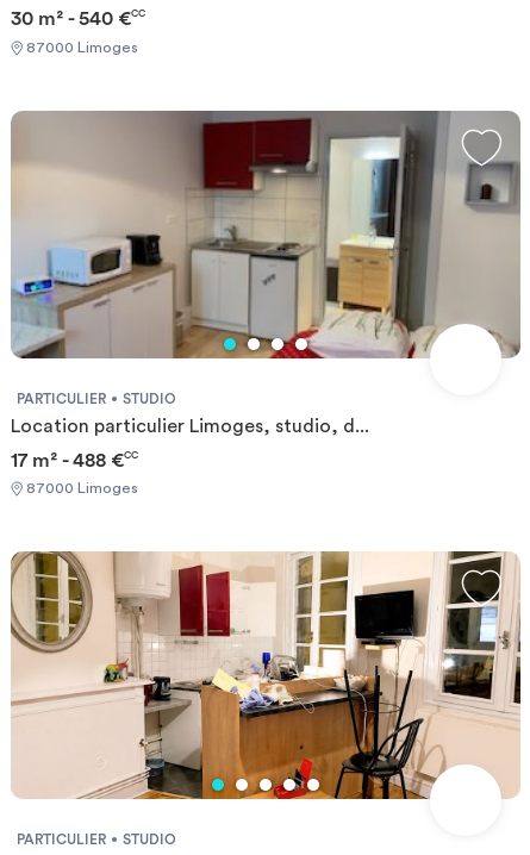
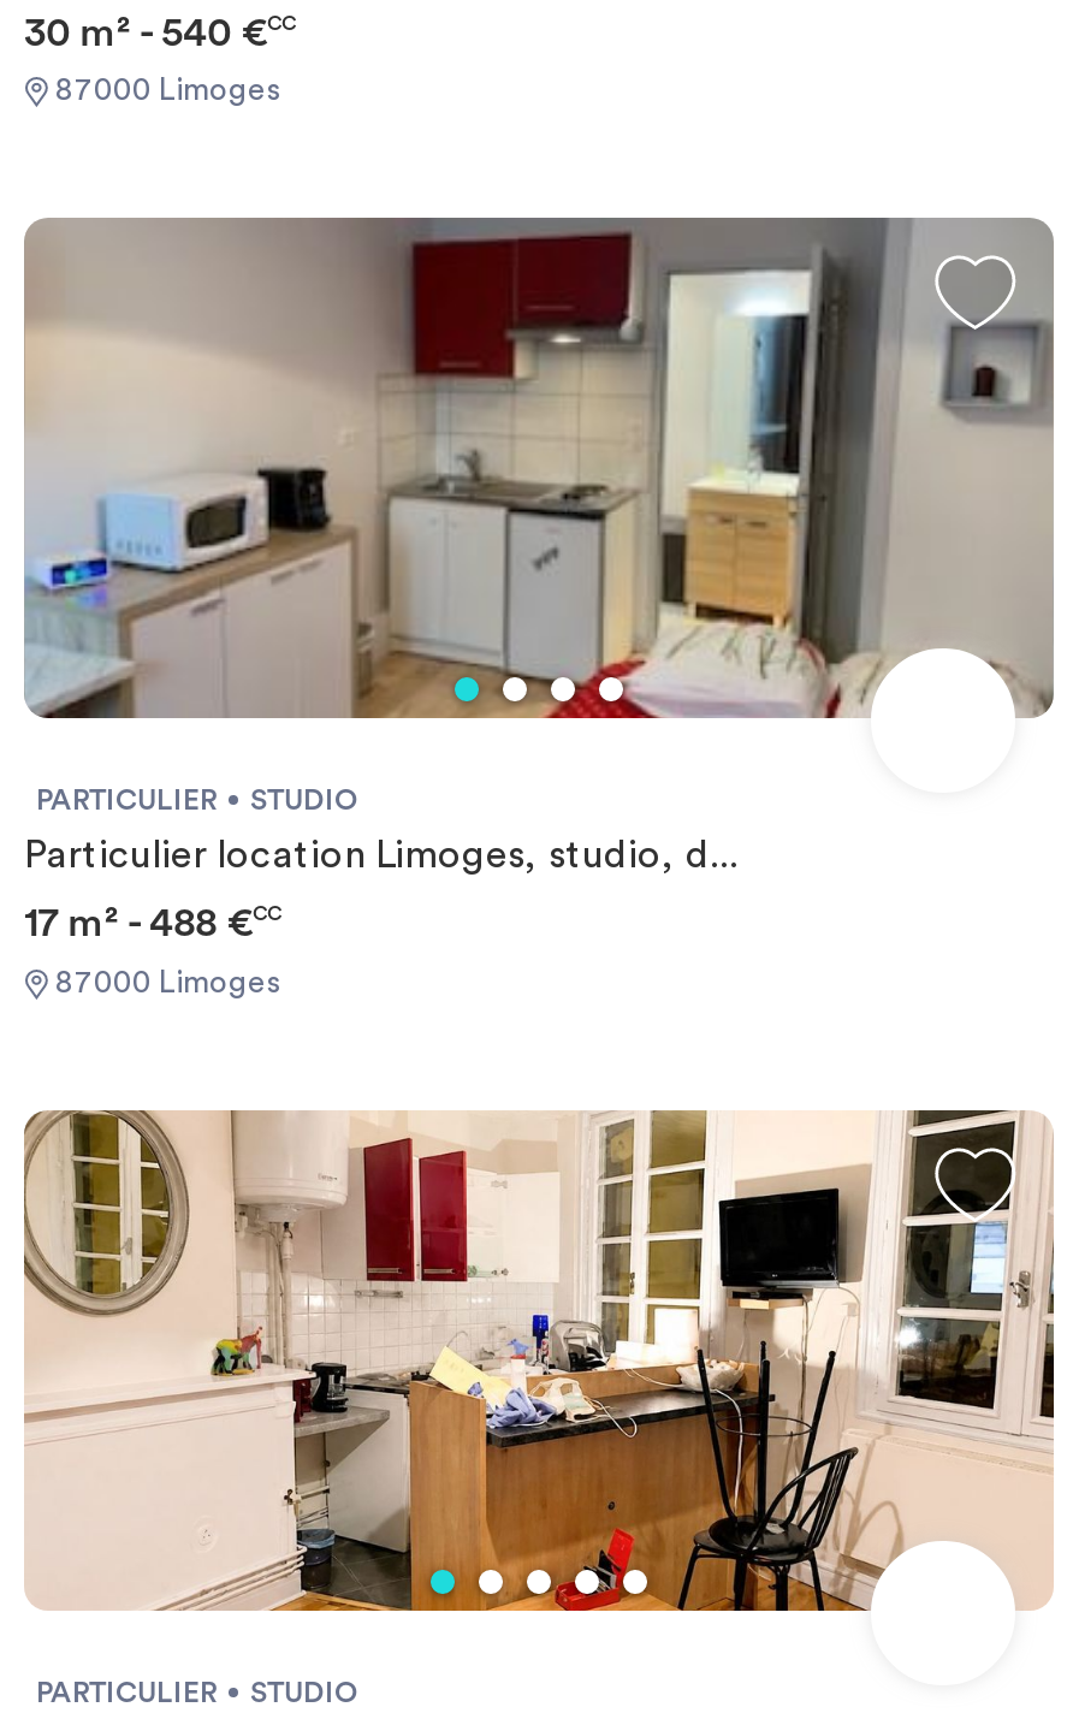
- Location particulier Limoges, studio, d...
+ Particulier location Limoges, studio, d...
